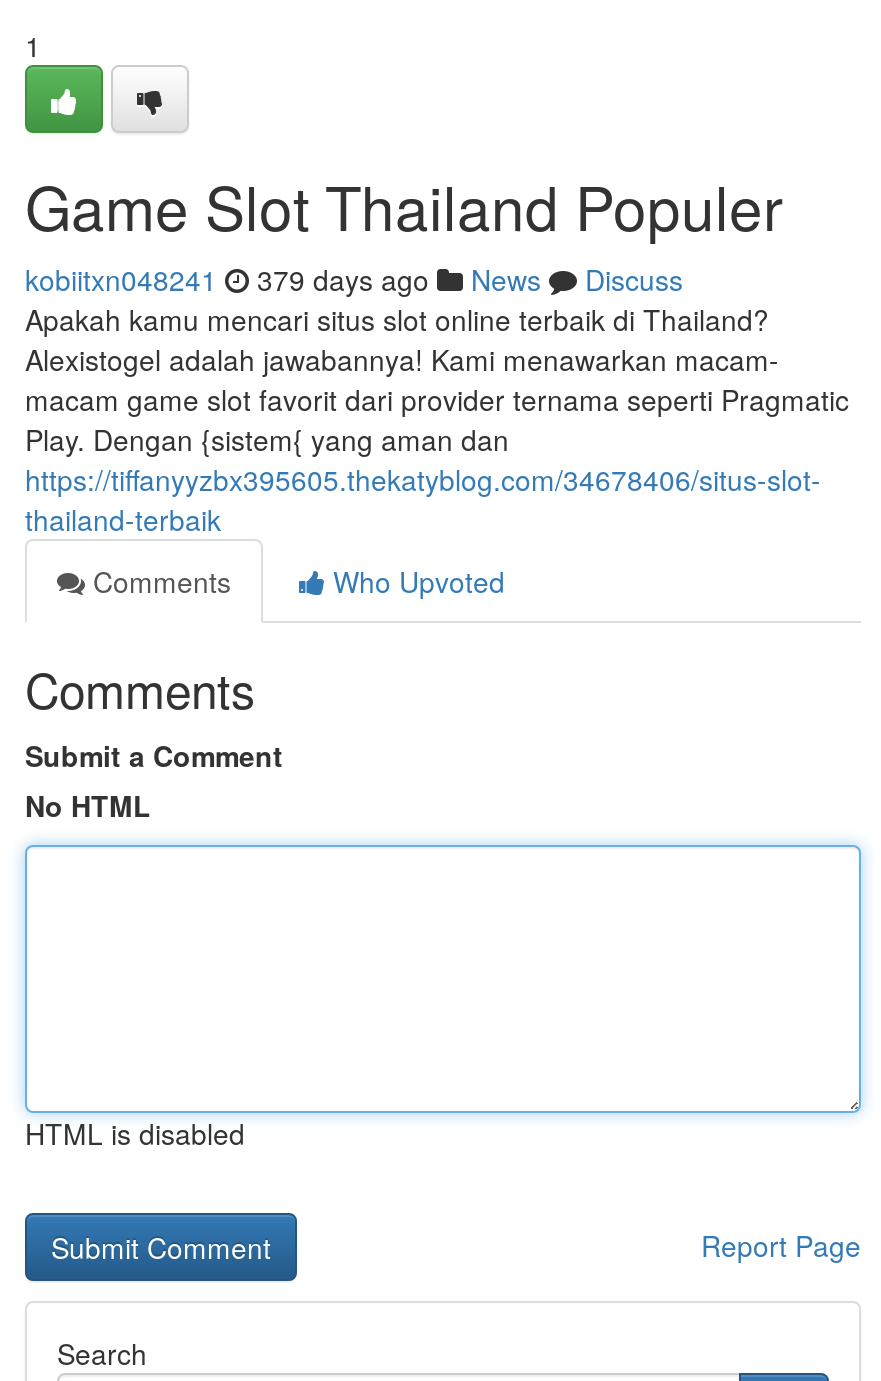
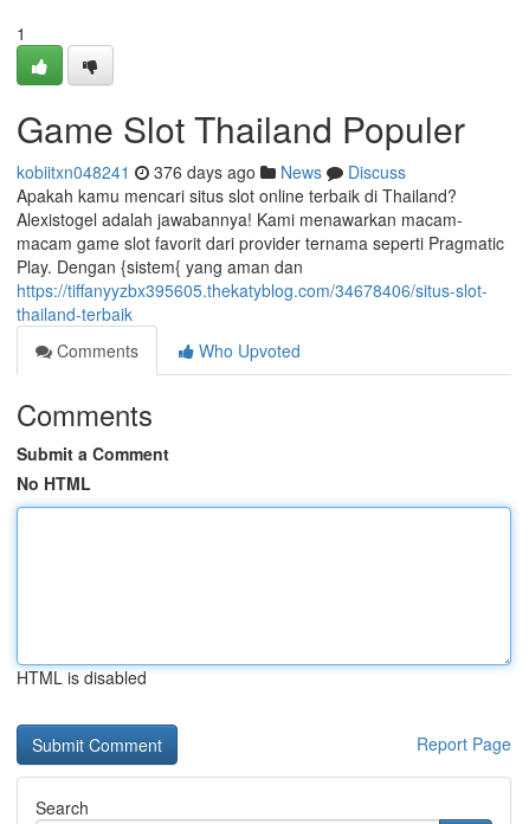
- kobiitxn048241 379 days ago News Discuss
+ kobiitxn048241 376 days ago News Discuss
